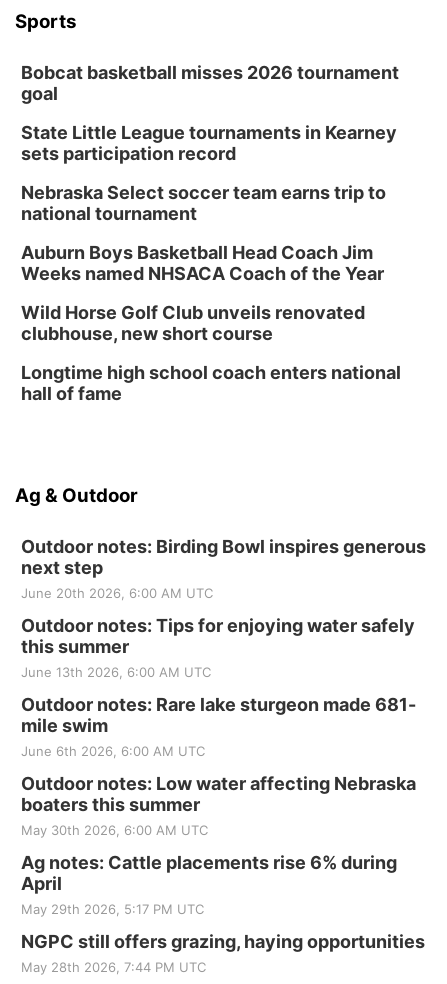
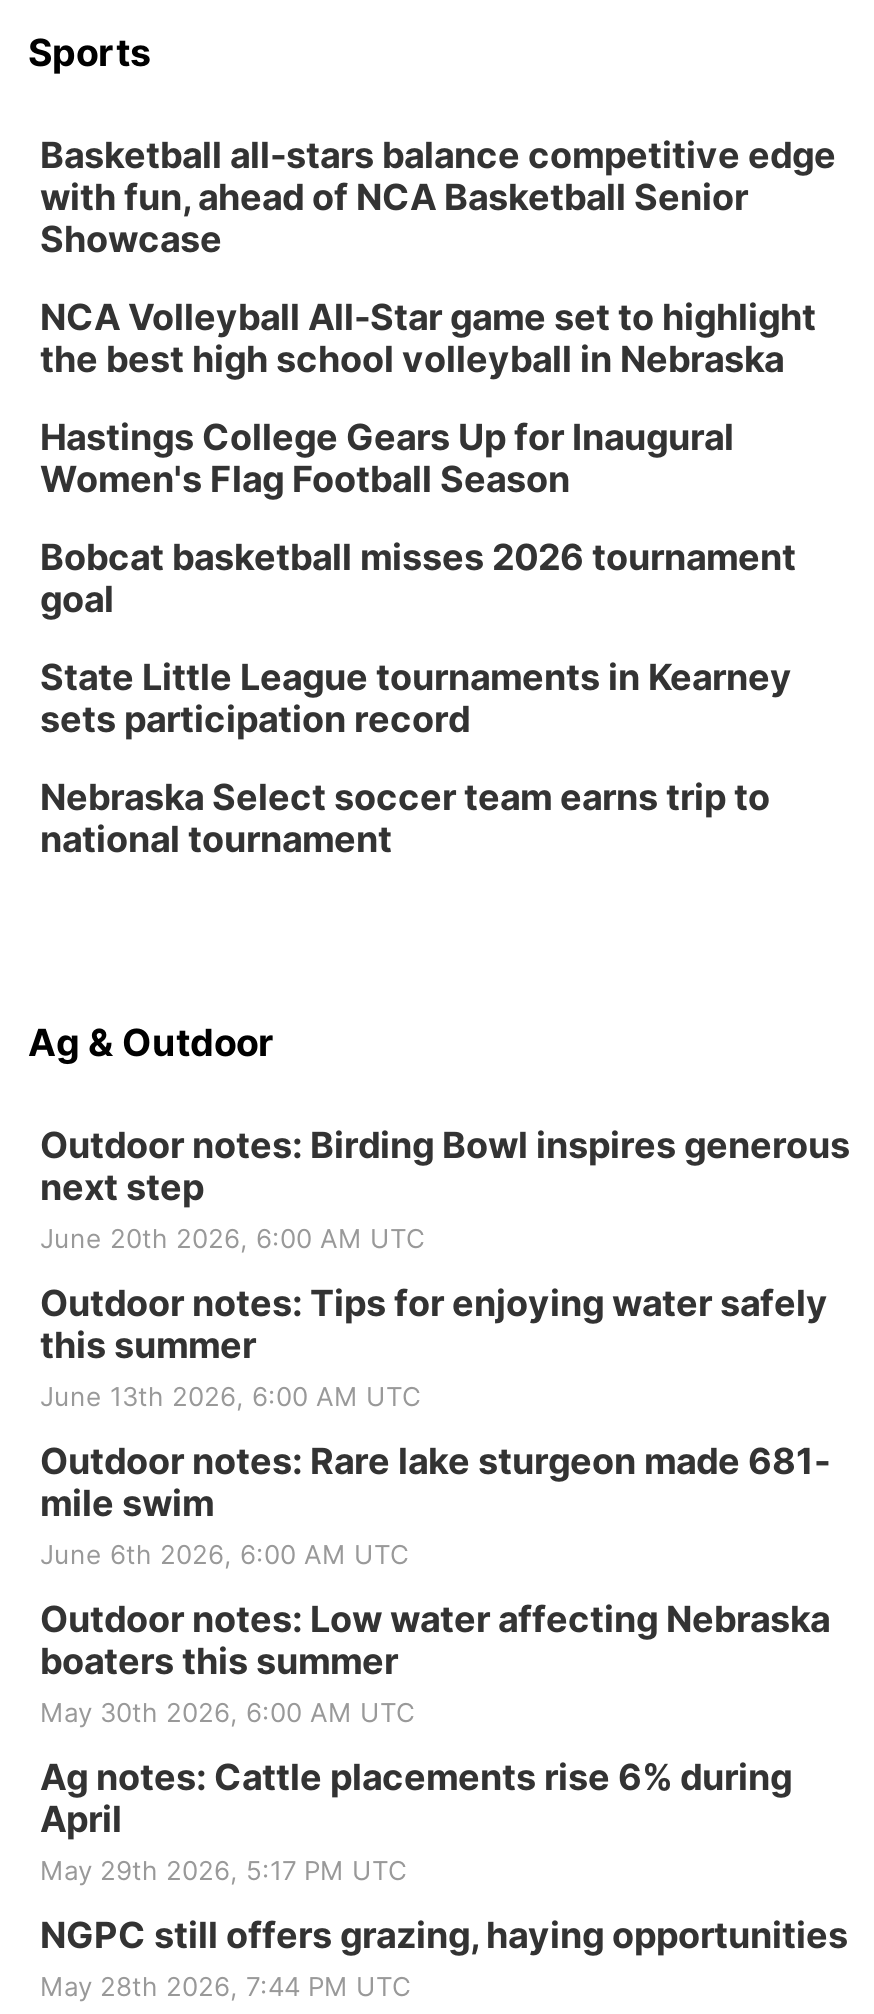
+ Basketball all-stars balance competitive edge
+ with fun, ahead of NCA Basketball Senior
+ Showcase
+ NCA Volleyball All-Star game set to highlight
+ the best high school volleyball in Nebraska
+ Hastings College Gears Up for Inaugural
+ Women's Flag Football Season

moved down: Bobcat basketball misses 2026 tournament | goal | State Little League tournaments in Kearney | sets participation record | Nebraska Select soccer team earns trip to | national tournament

- Auburn Boys Basketball Head Coach Jim
- Weeks named NHSACA Coach of the Year
- Wild Horse Golf Club unveils renovated
- clubhouse, new short course
- Longtime high school coach enters national
- hall of fame
